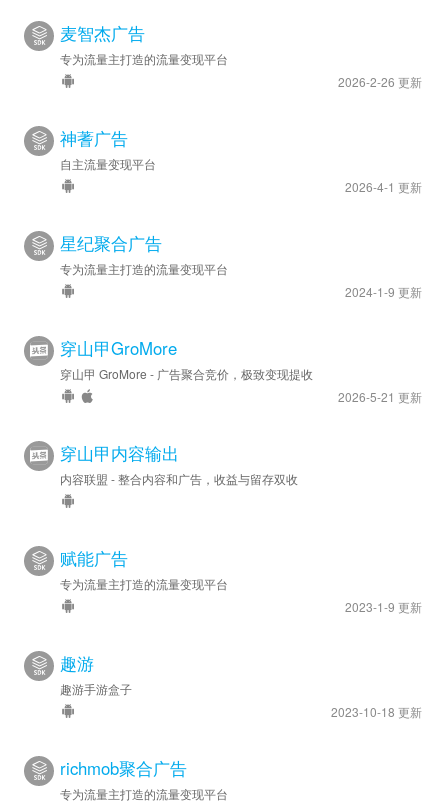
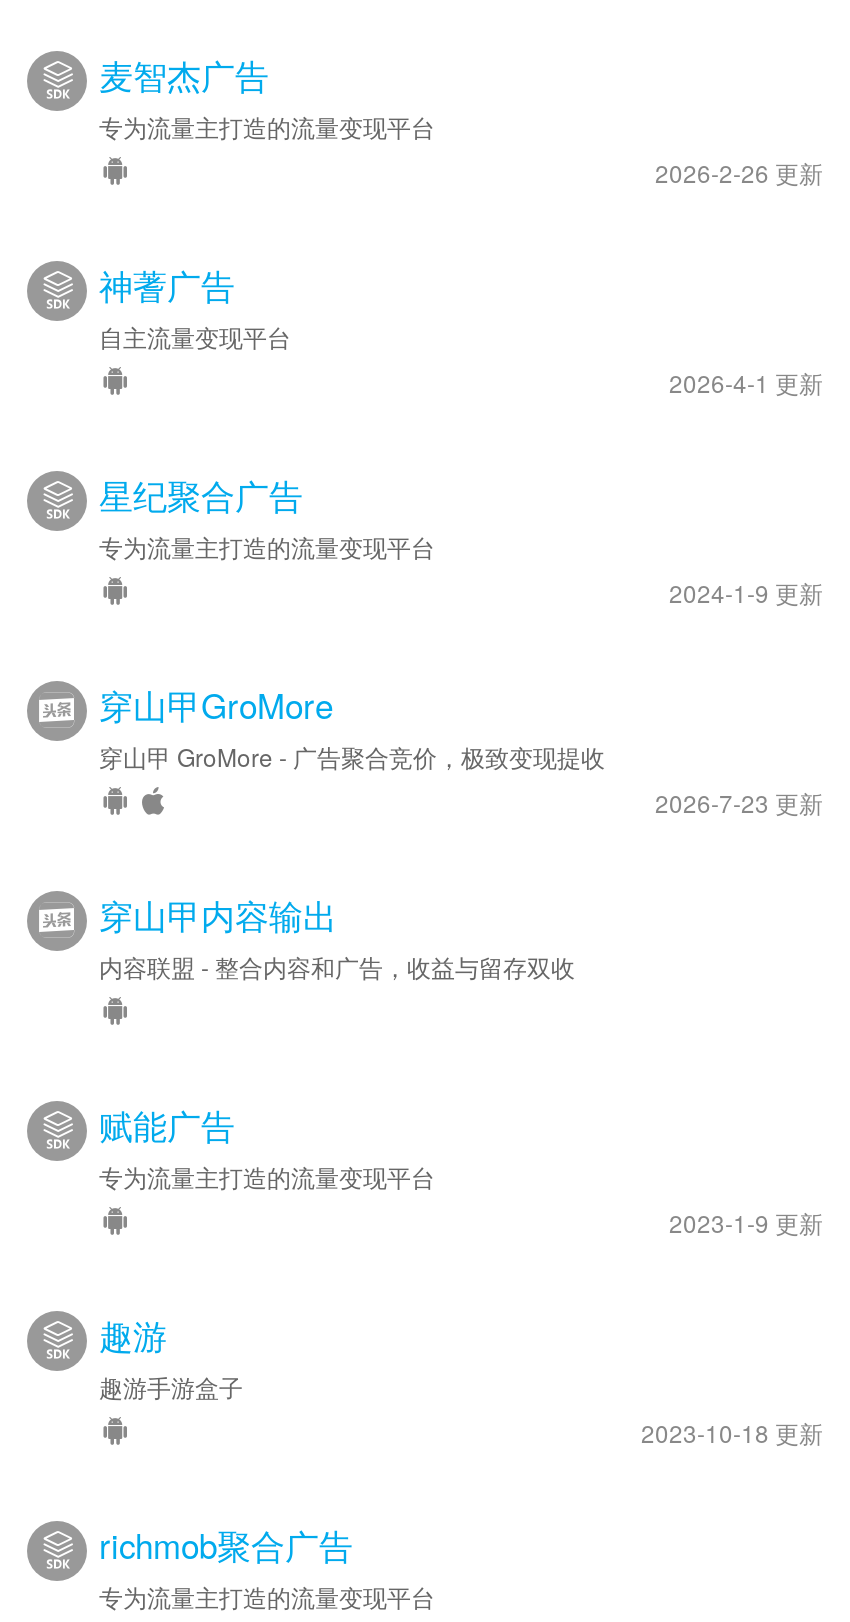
- 2026-5-21 更新
+ 2026-7-23 更新
